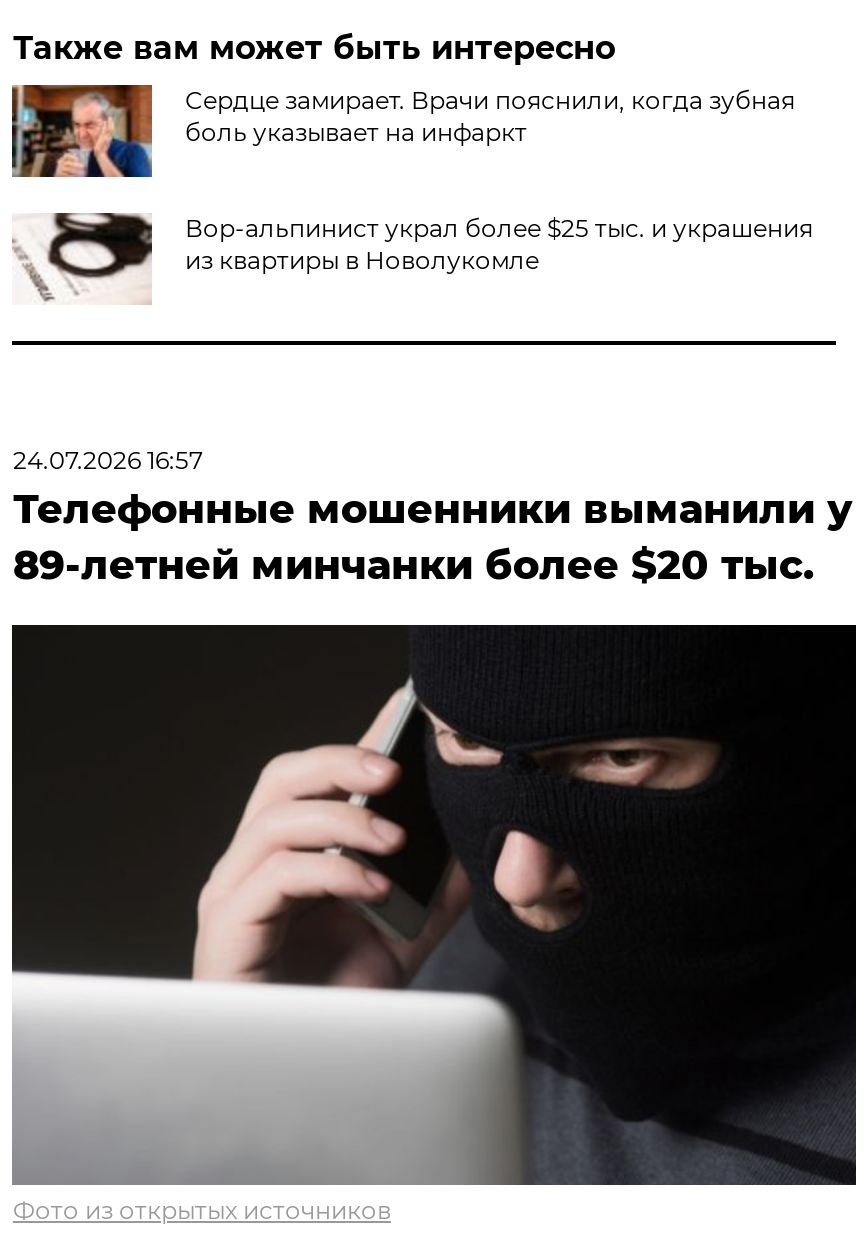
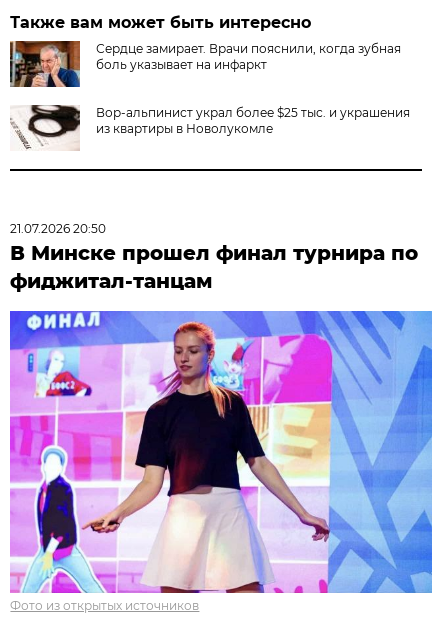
- 24.07.2026 16:57
- Телефонные мошенники выманили у
- 89-летней минчанки более $20 тыс.
+ 21.07.2026 20:50
+ В Минске прошел финал турнира по
+ фиджитал-танцам

- [image]
+ [image]
